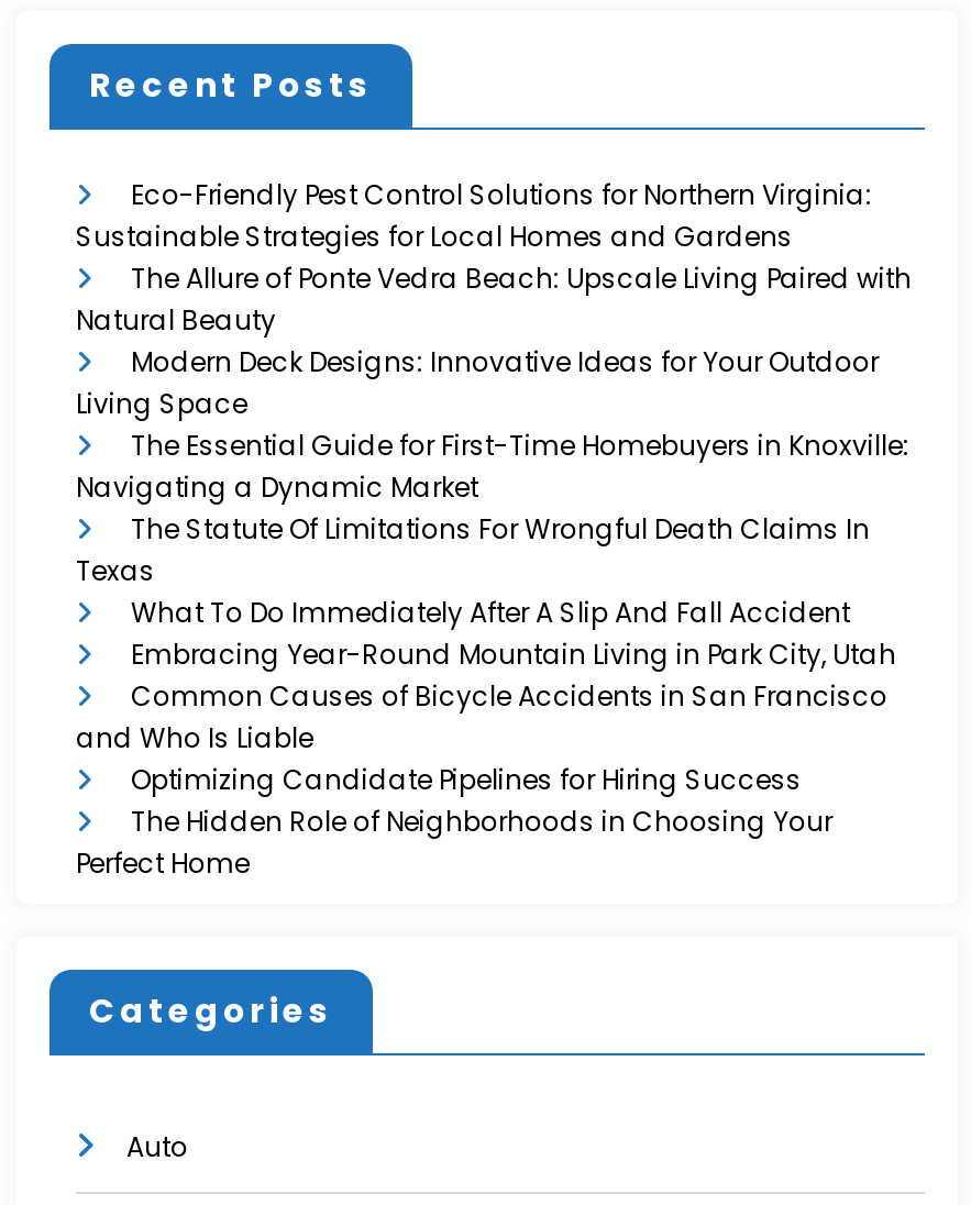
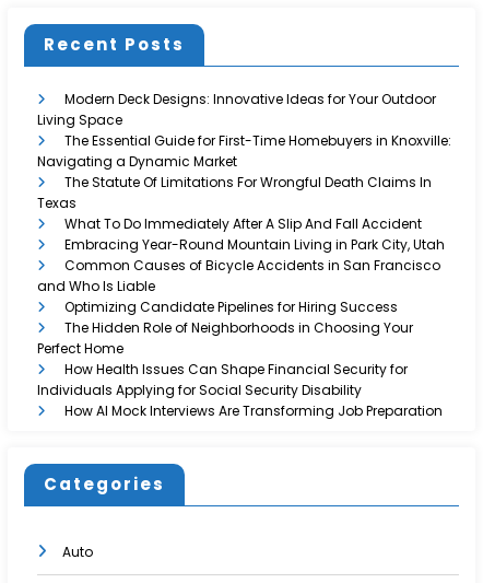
- Eco-Friendly Pest Control Solutions for Northern Virginia:
- Sustainable Strategies for Local Homes and Gardens
- The Allure of Ponte Vedra Beach: Upscale Living Paired with
- Natural Beauty

moved up: Modern Deck Designs: Innovative Ideas for Your Outdoor | Living Space | The Essential Guide for First-Time Homebuyers in Knoxville: | ... | The Hidden Role of Neighborhoods in Choosing Your | Perfect Home

+ How Health Issues Can Shape Financial Security for
+ Individuals Applying for Social Security Disability
+ How AI Mock Interviews Are Transforming Job Preparation
